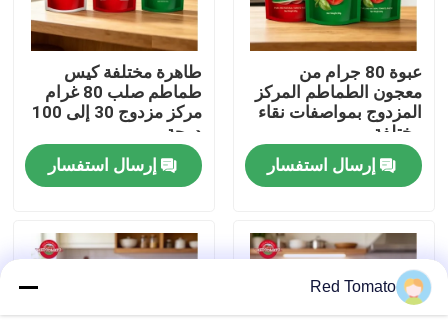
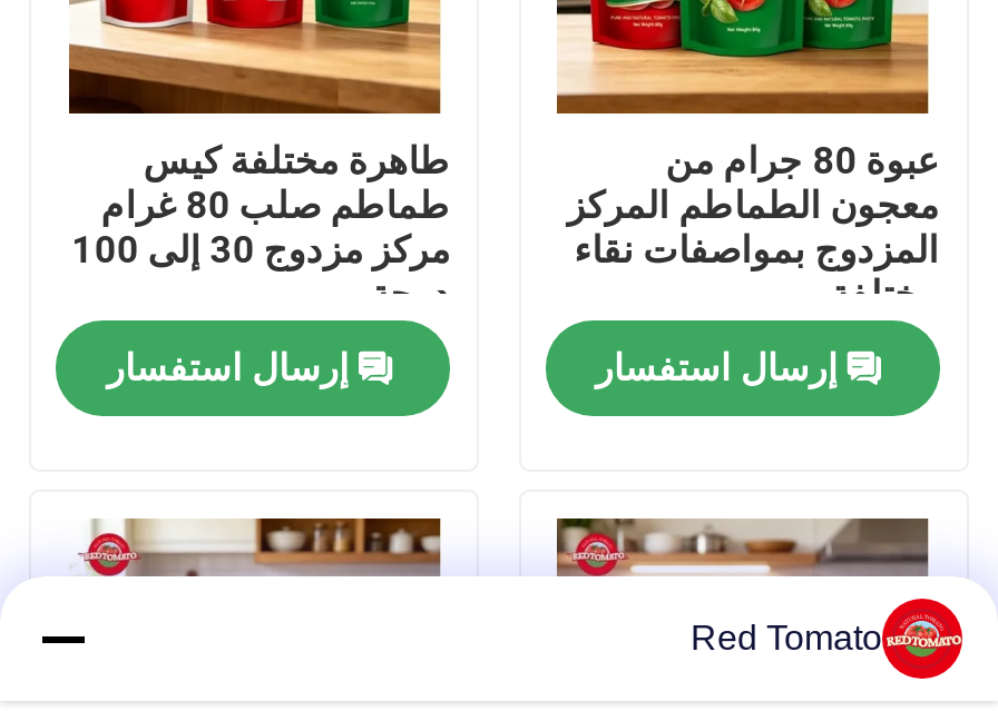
- [image]
+ [image]
